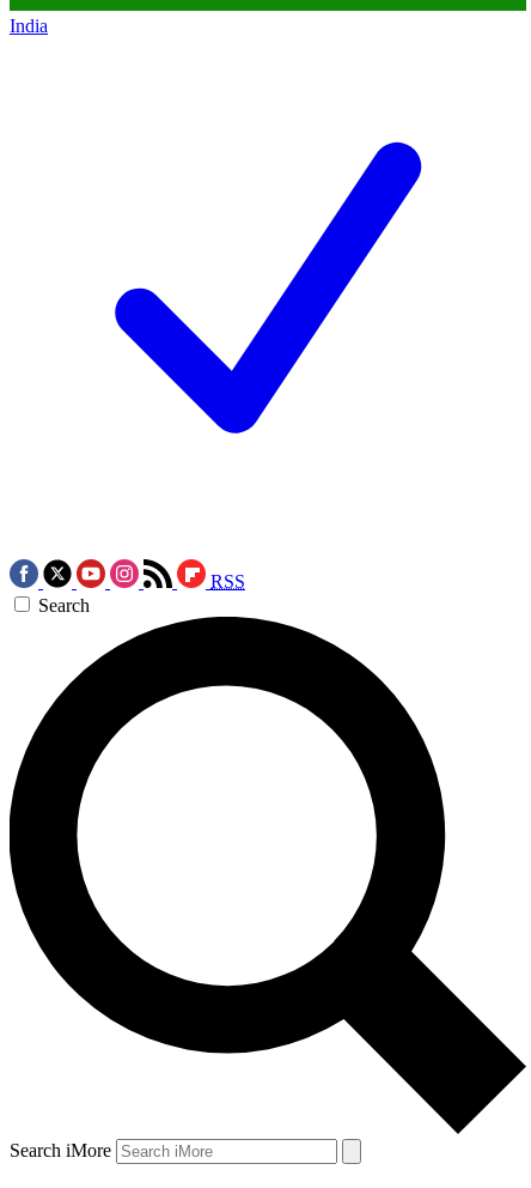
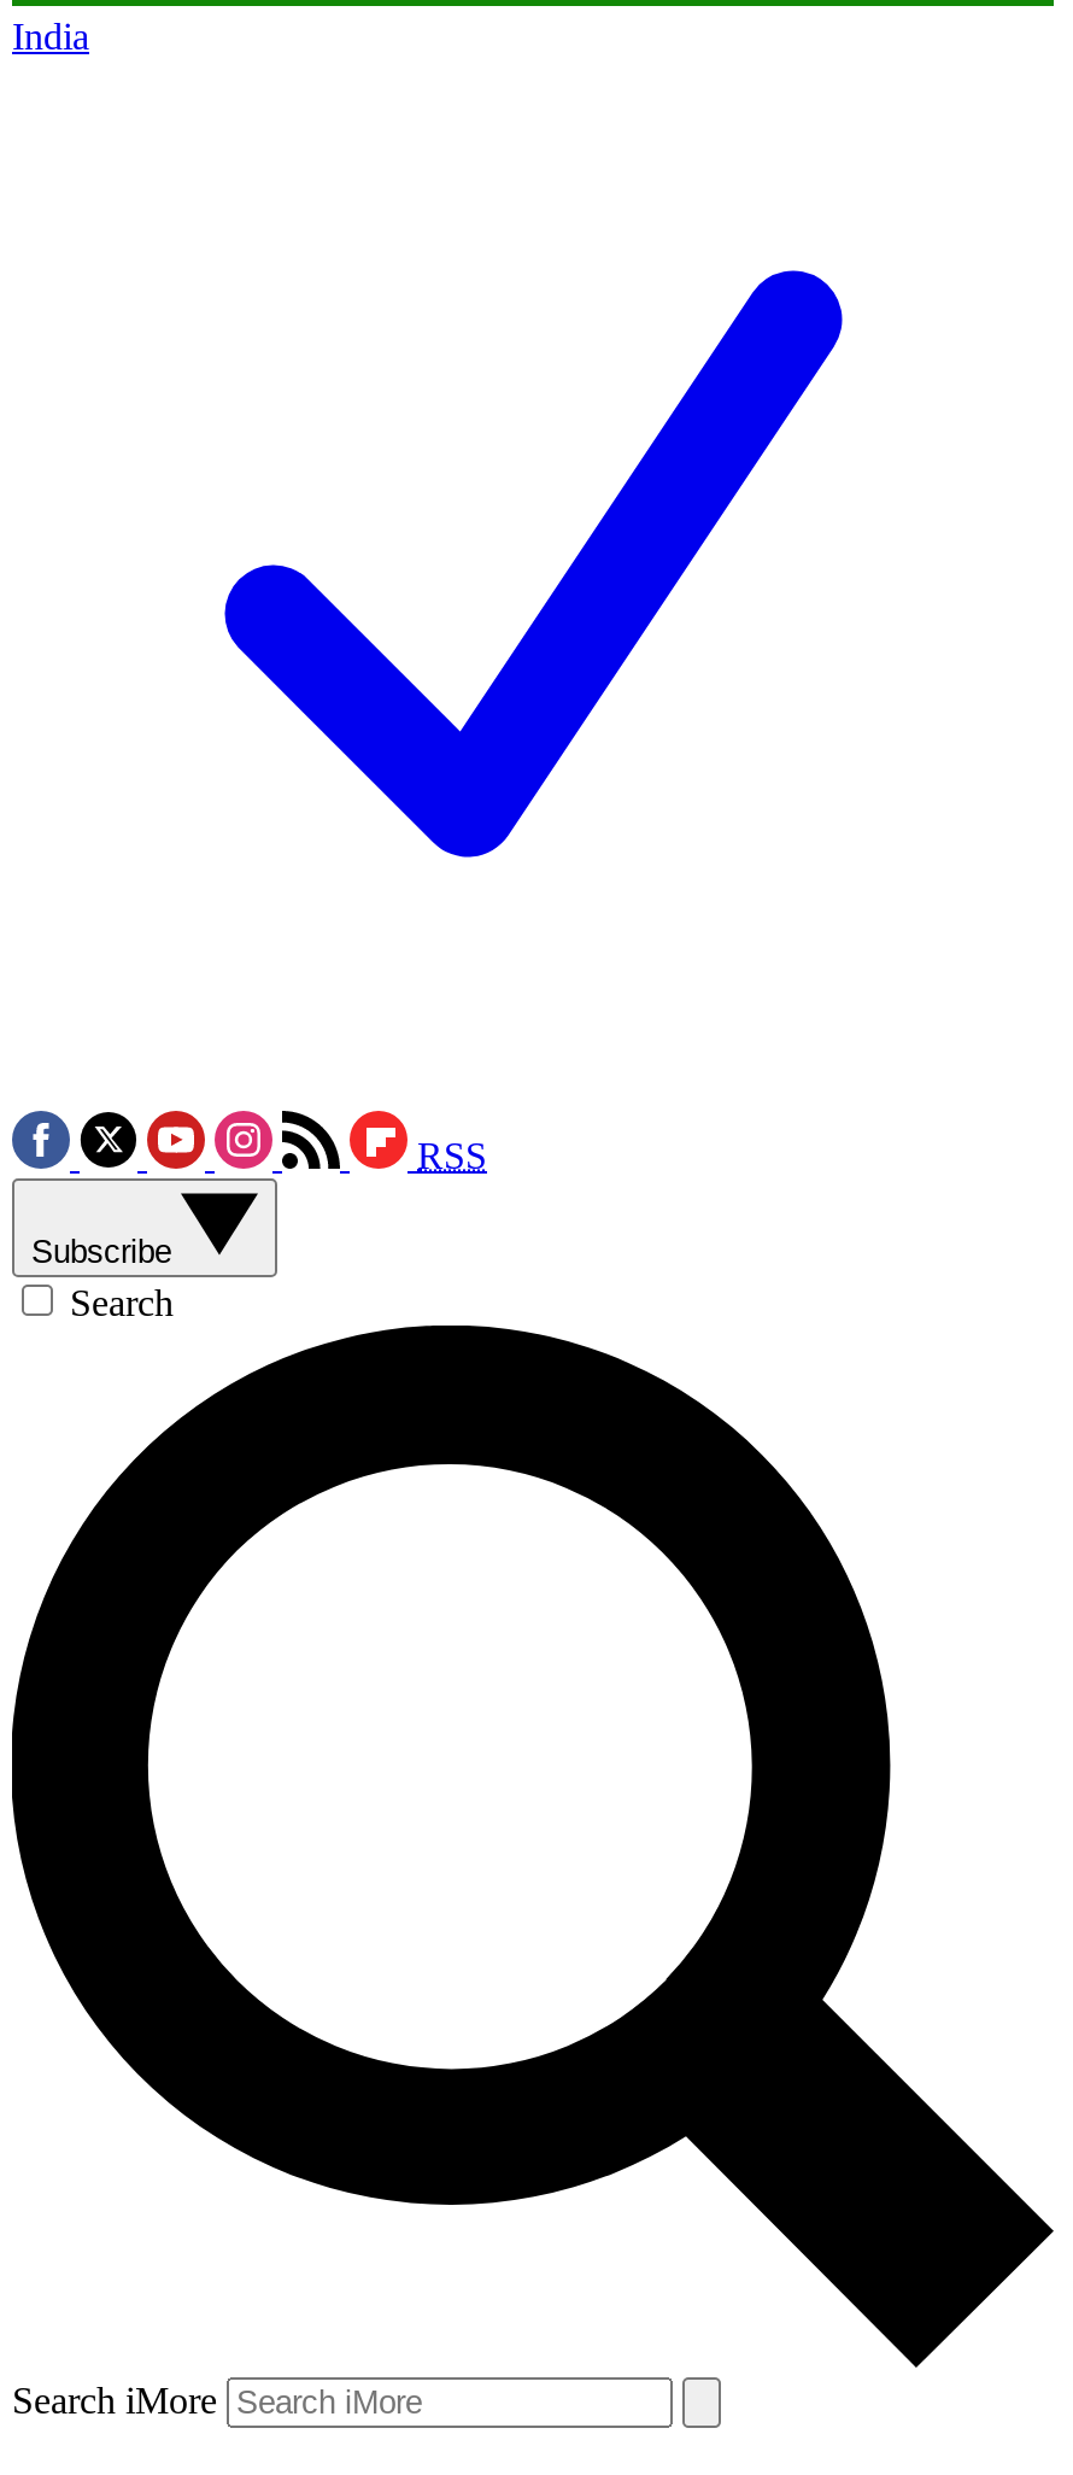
+ Subscribe
